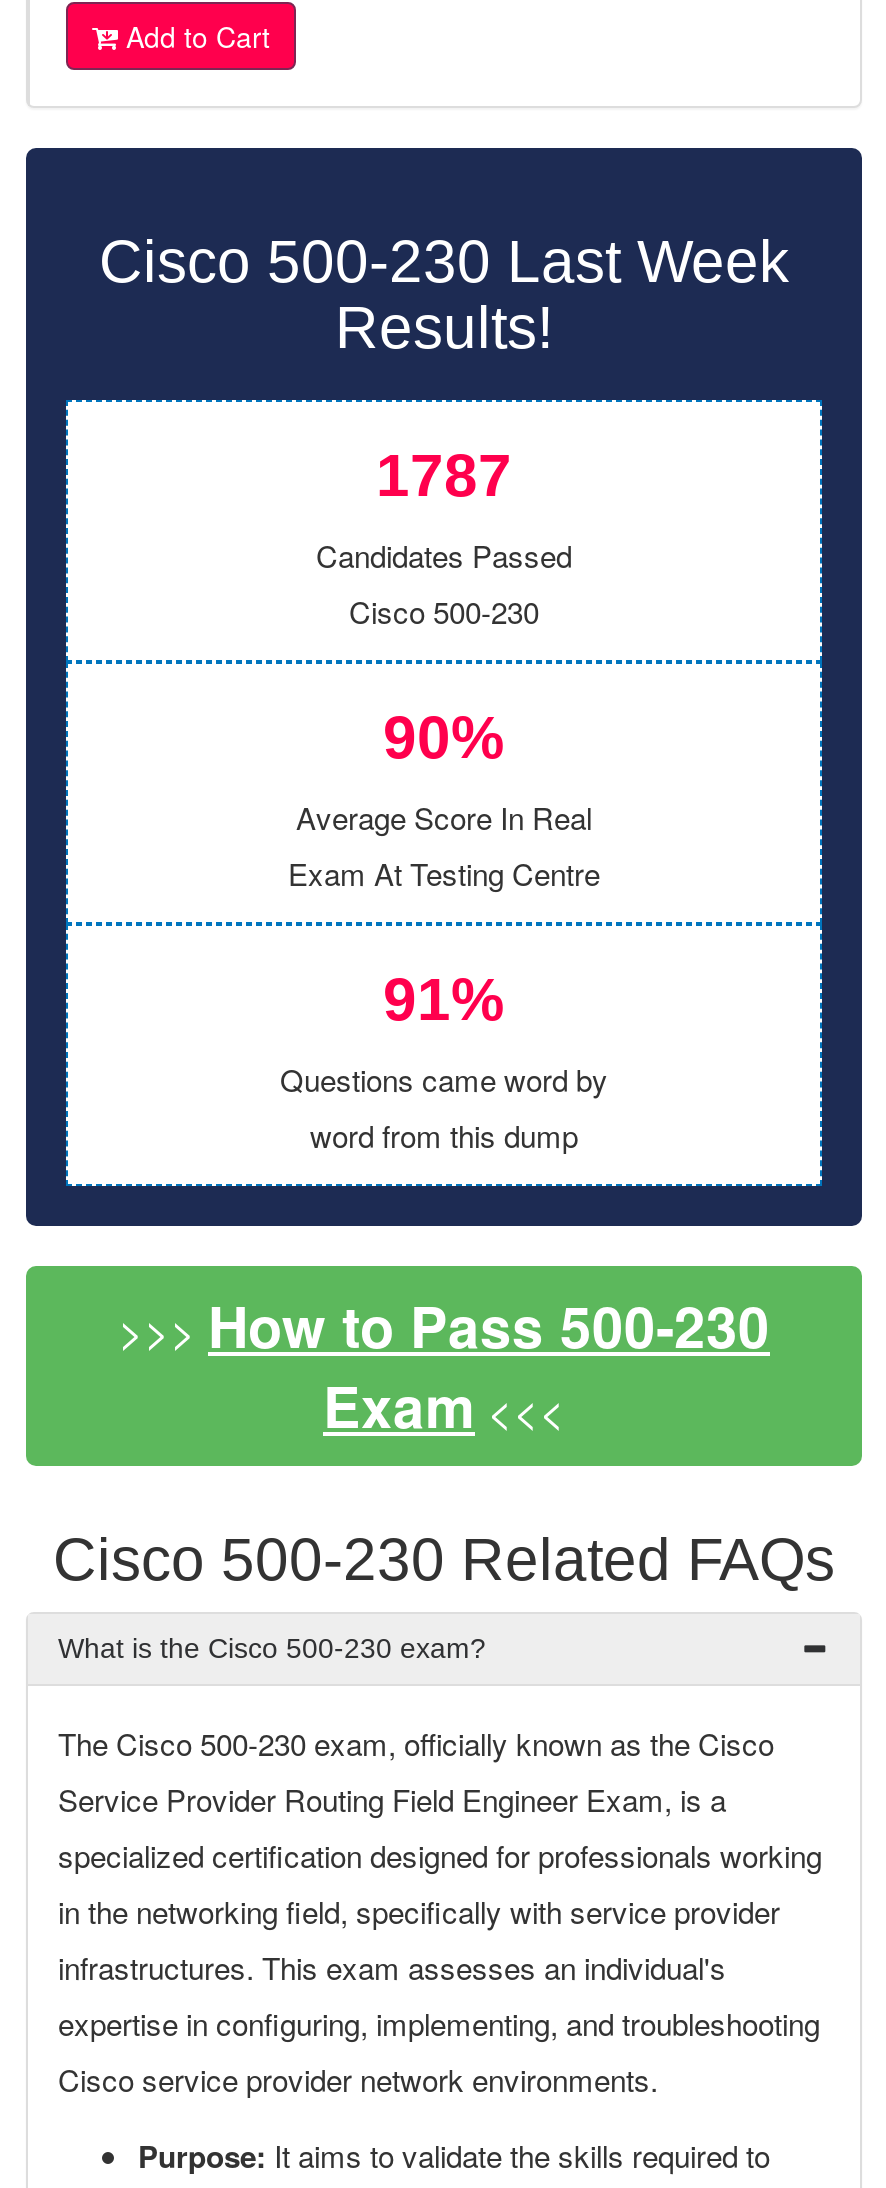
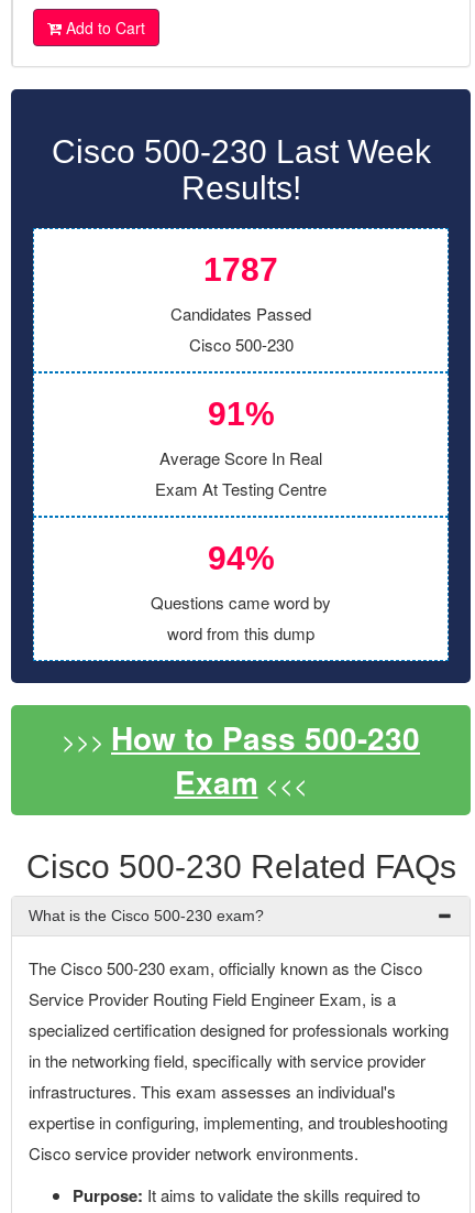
- 90%
+ 91%

- 91%
+ 94%
